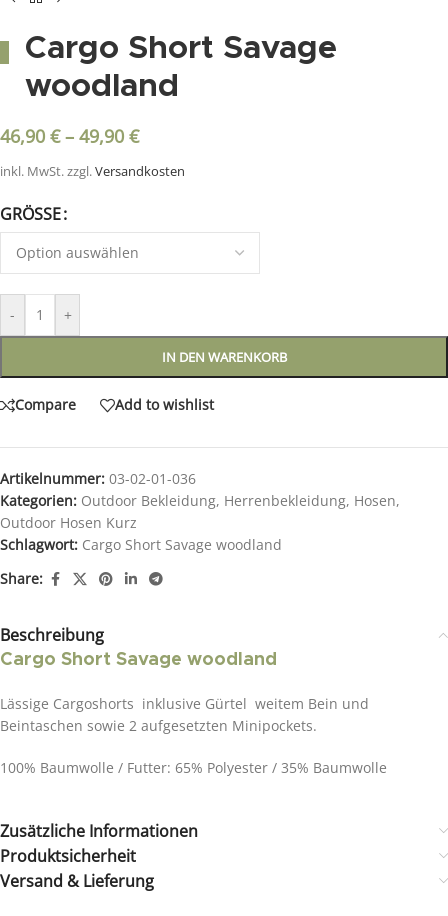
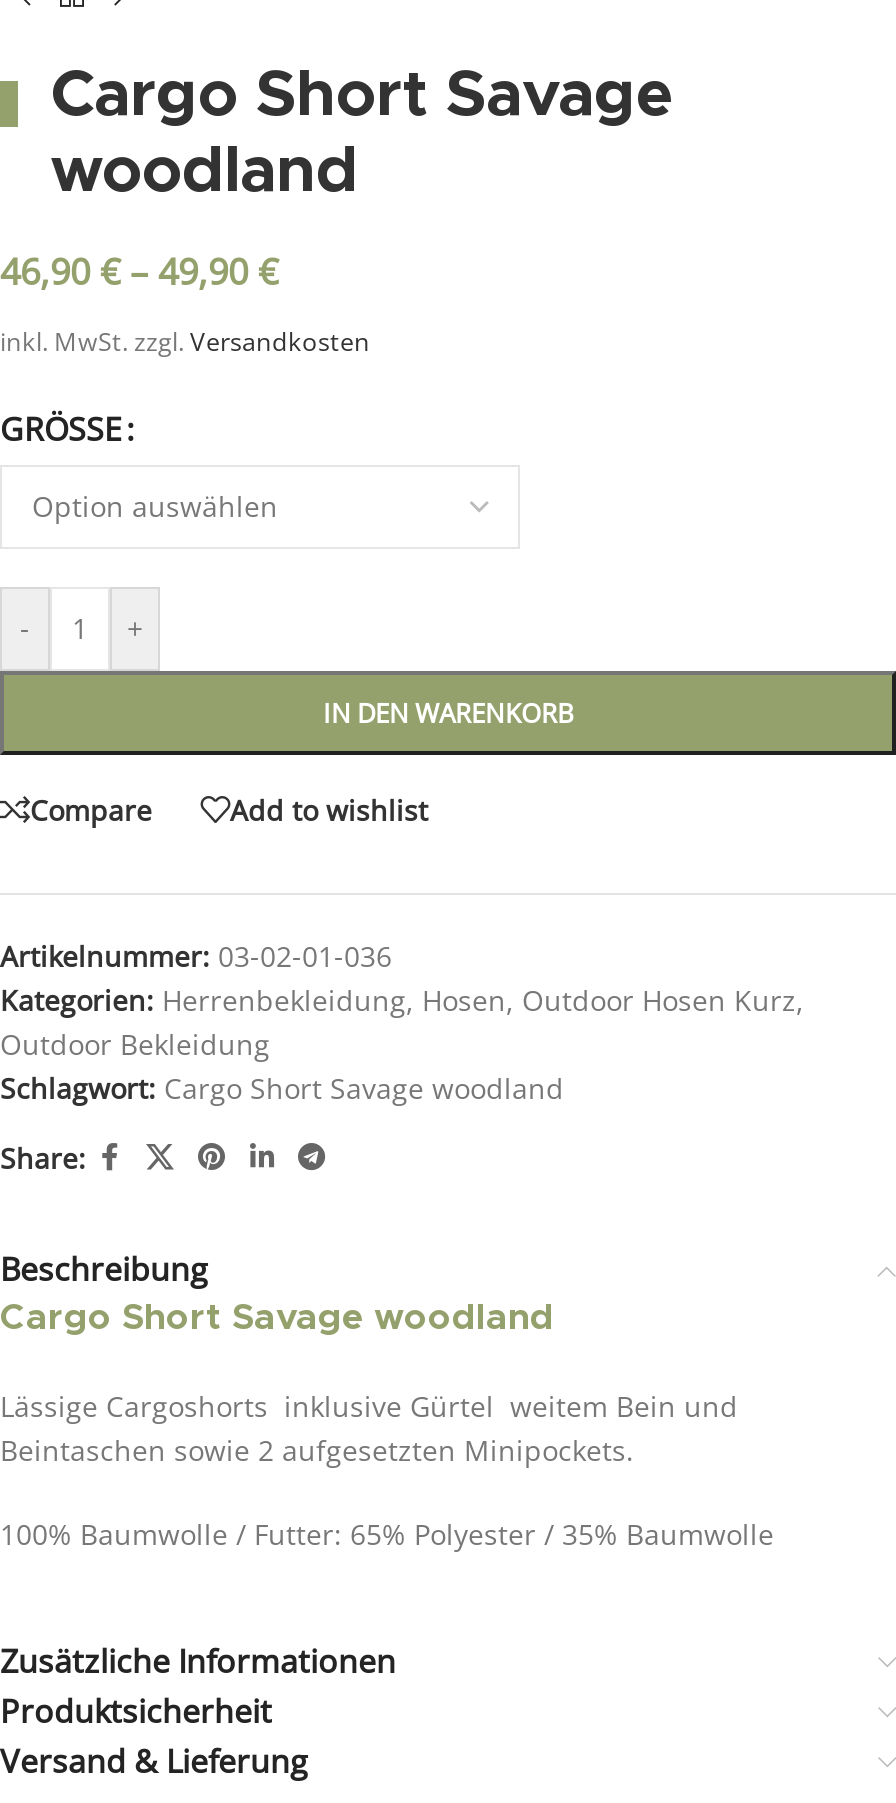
- Kategorien: Outdoor Bekleidung, Herrenbekleidung, Hosen,
- Outdoor Hosen Kurz
+ Kategorien: Herrenbekleidung, Hosen, Outdoor Hosen Kurz,
+ Outdoor Bekleidung
